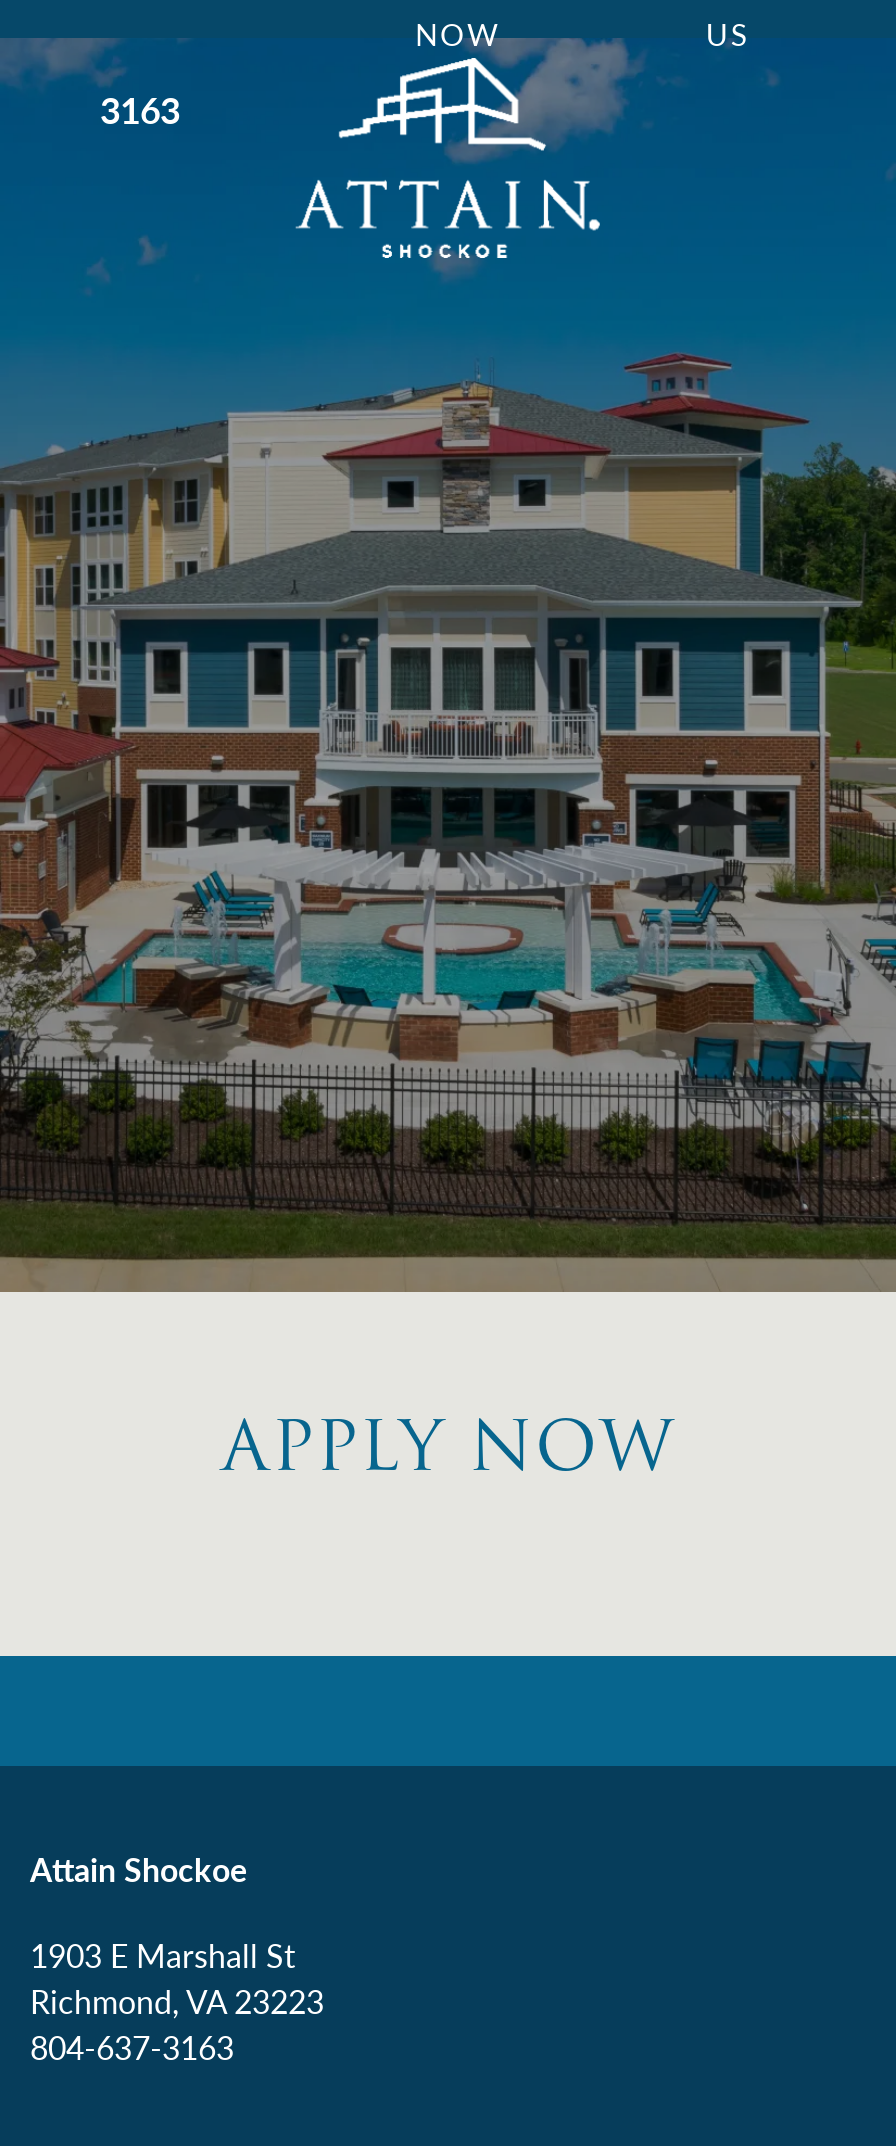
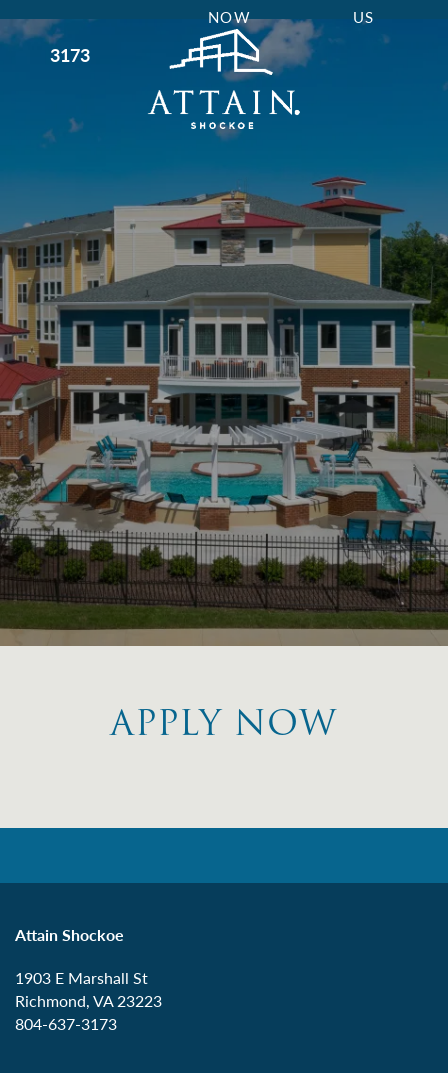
- 3163
+ 3173

- 804-637-3163
+ 804-637-3173
